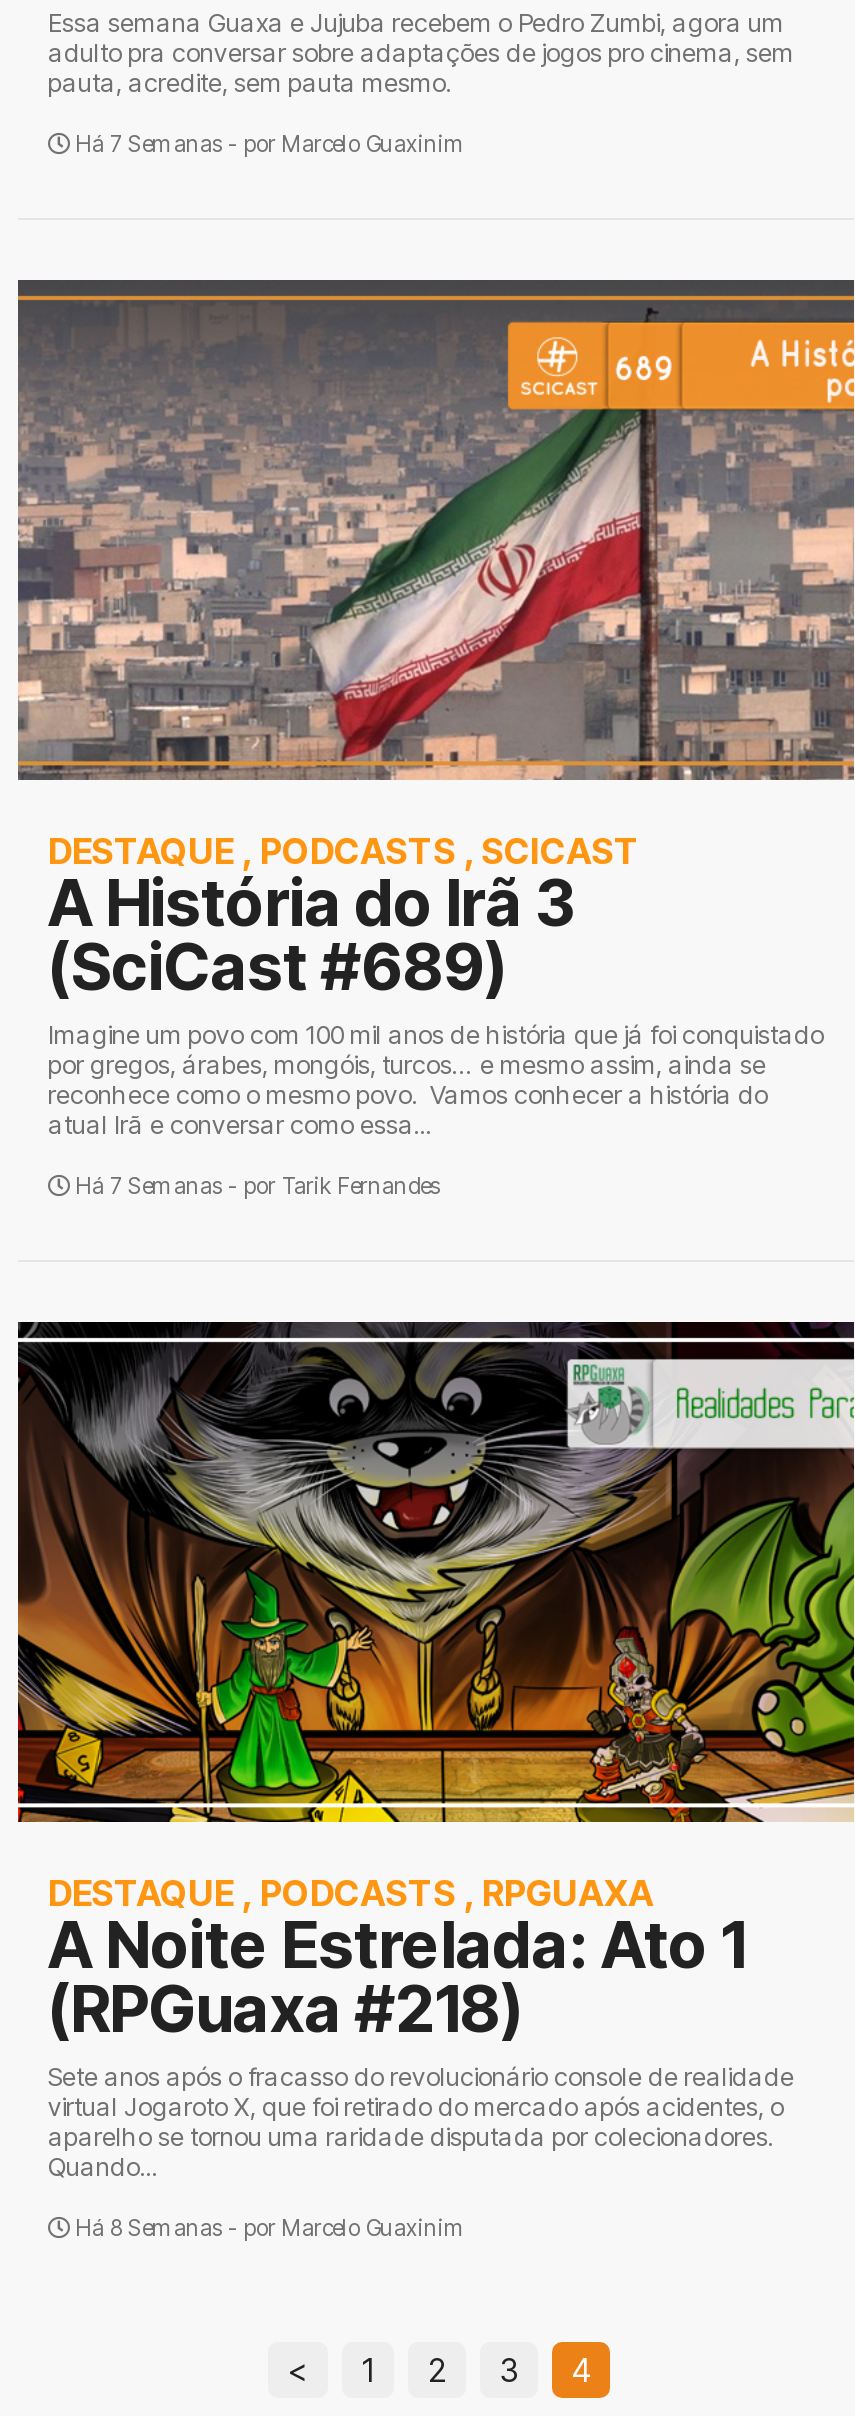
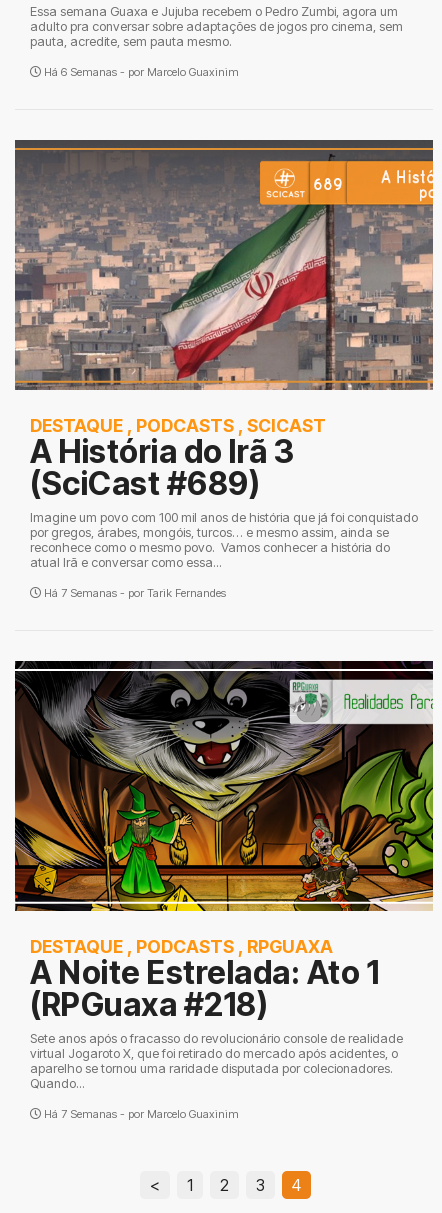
+ Há 6 Semanas - por Marcelo Guaxinim

moved down: Há 7 Semanas - por Marcelo Guaxinim

- Há 8 Semanas - por Marcelo Guaxinim
